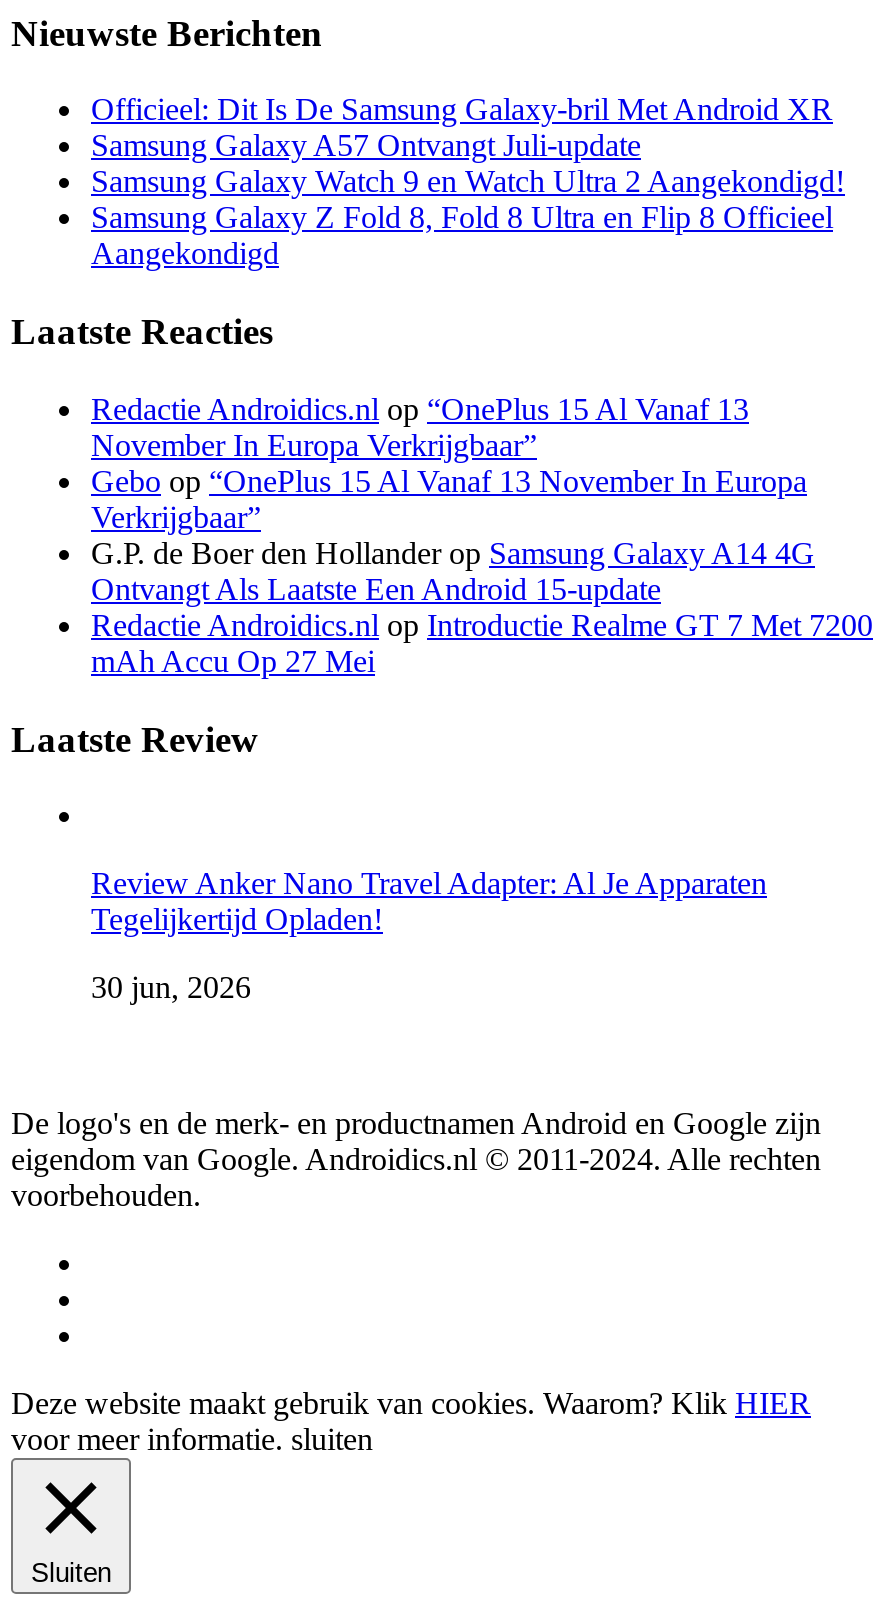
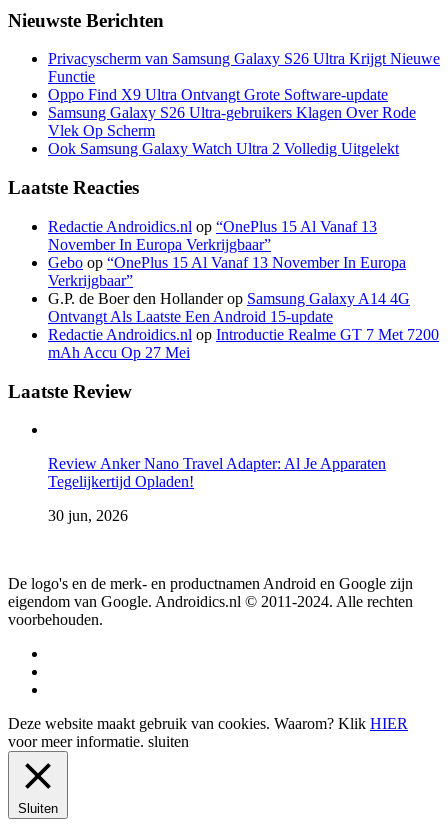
- Officieel: Dit Is De Samsung Galaxy-bril Met Android XR
- Samsung Galaxy A57 Ontvangt Juli-update
- Samsung Galaxy Watch 9 en Watch Ultra 2 Aangekondigd!
- Samsung Galaxy Z Fold 8, Fold 8 Ultra en Flip 8 Officieel
- Aangekondigd
+ Privacyscherm van Samsung Galaxy S26 Ultra Krijgt Nieuwe
+ Functie
+ Oppo Find X9 Ultra Ontvangt Grote Software-update
+ Samsung Galaxy S26 Ultra-gebruikers Klagen Over Rode
+ Vlek Op Scherm
+ Ook Samsung Galaxy Watch Ultra 2 Volledig Uitgelekt
